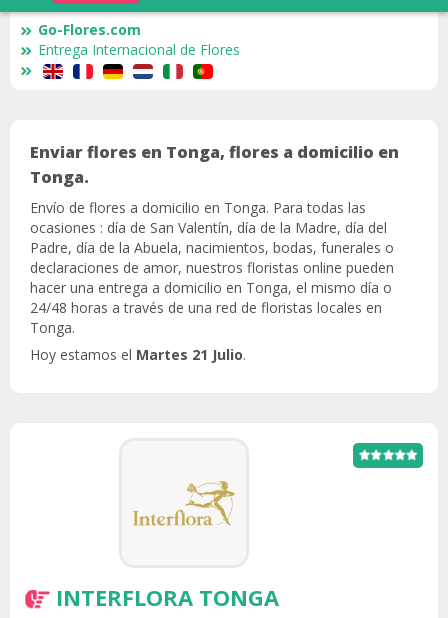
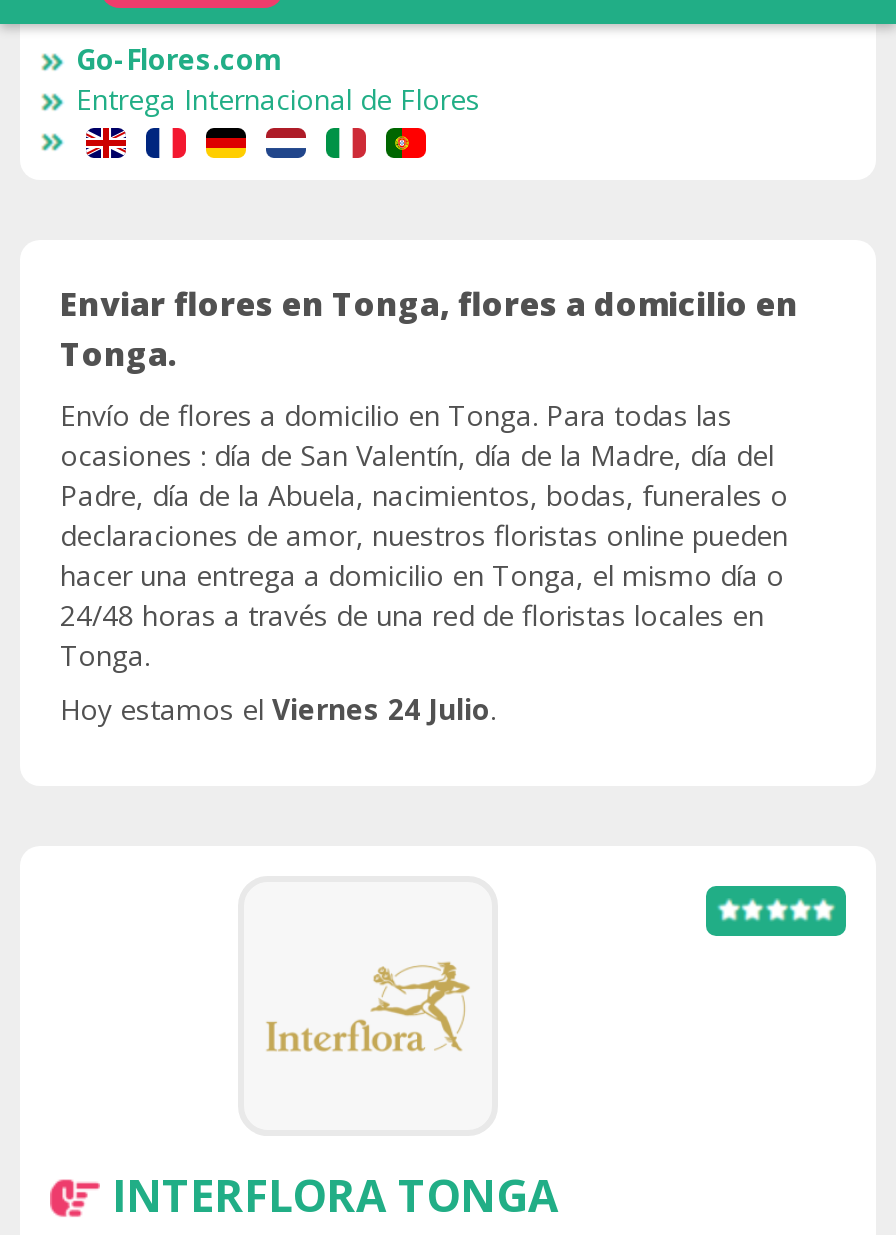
- Hoy estamos el Martes 21 Julio.
+ Hoy estamos el Viernes 24 Julio.
